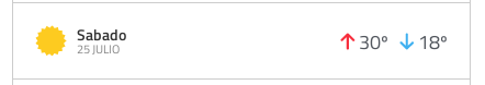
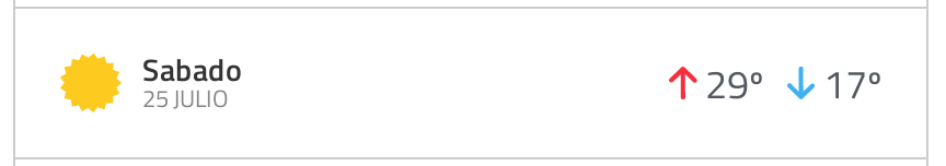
- 30º
- 18º
+ 29º
+ 17º
